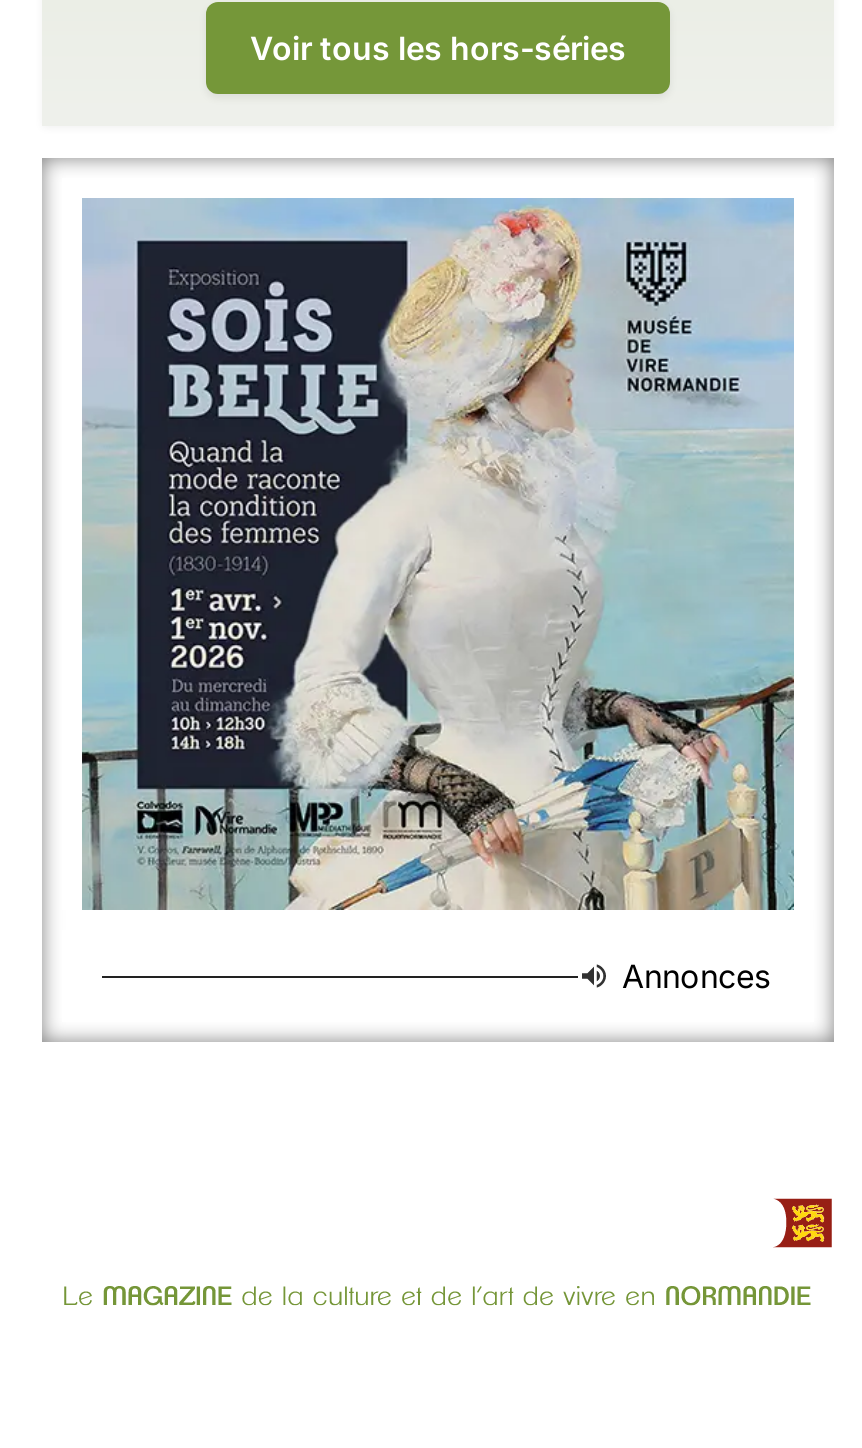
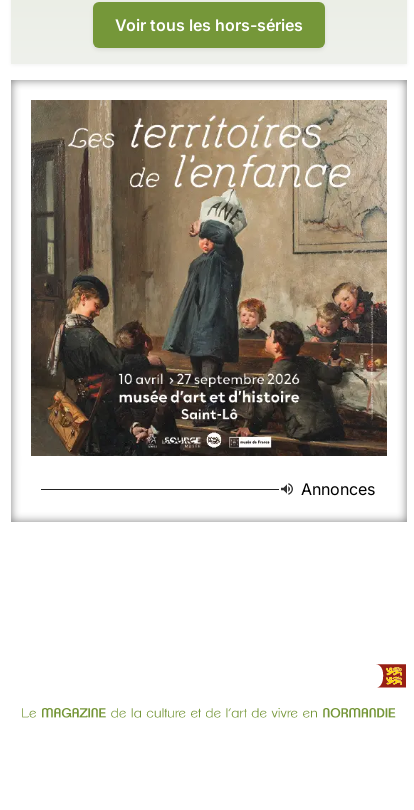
- [image]
+ [image]
